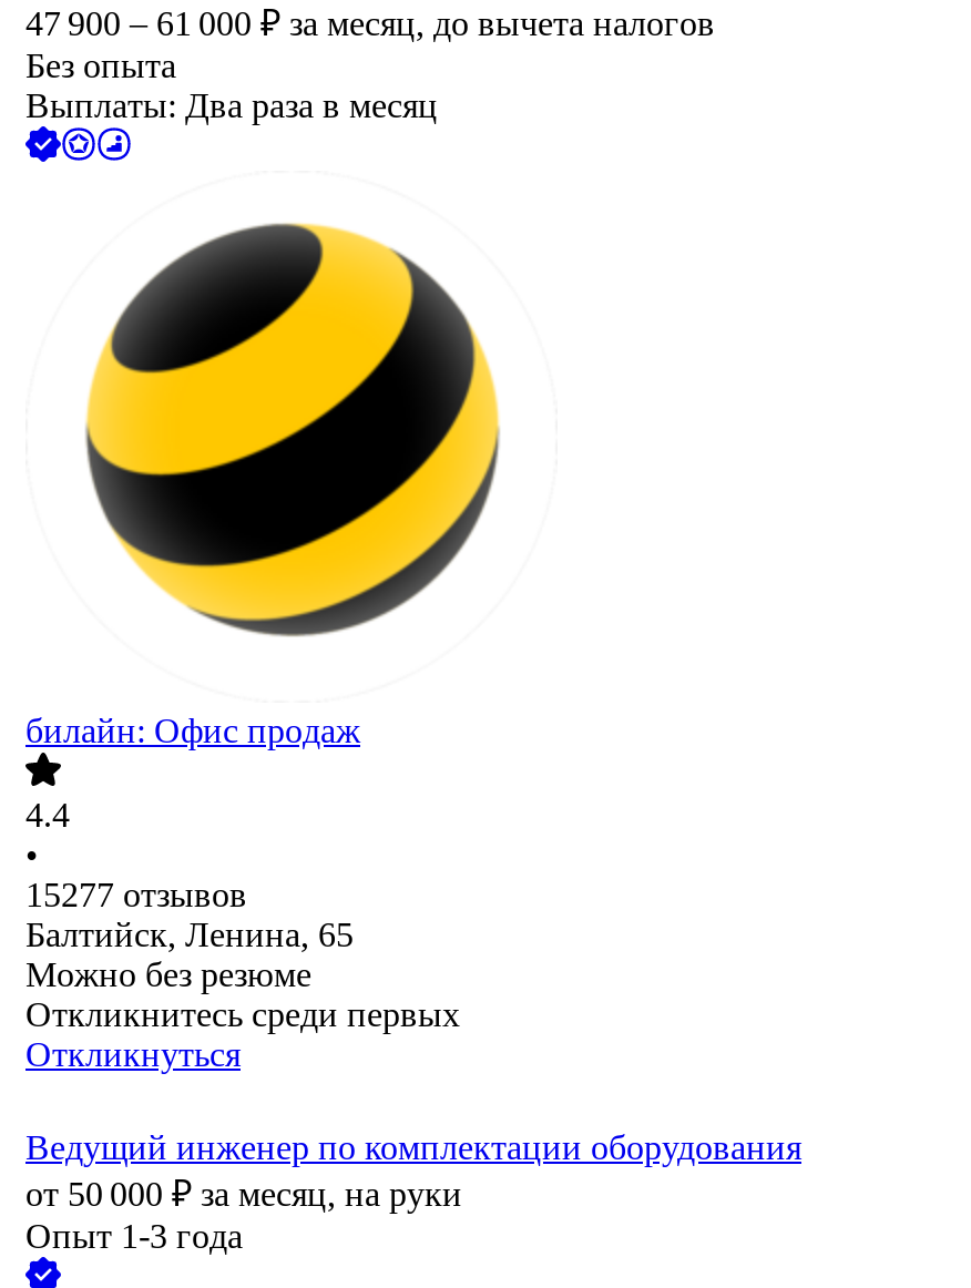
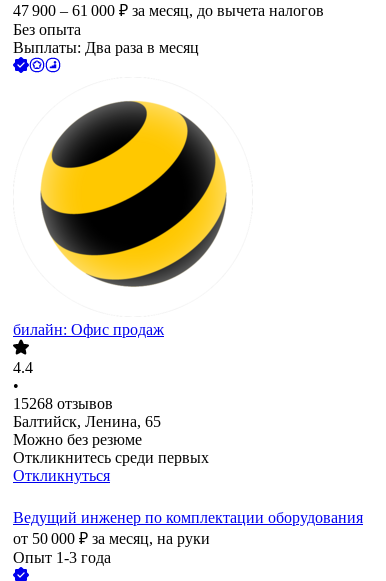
- 15277 отзывов
+ 15268 отзывов
